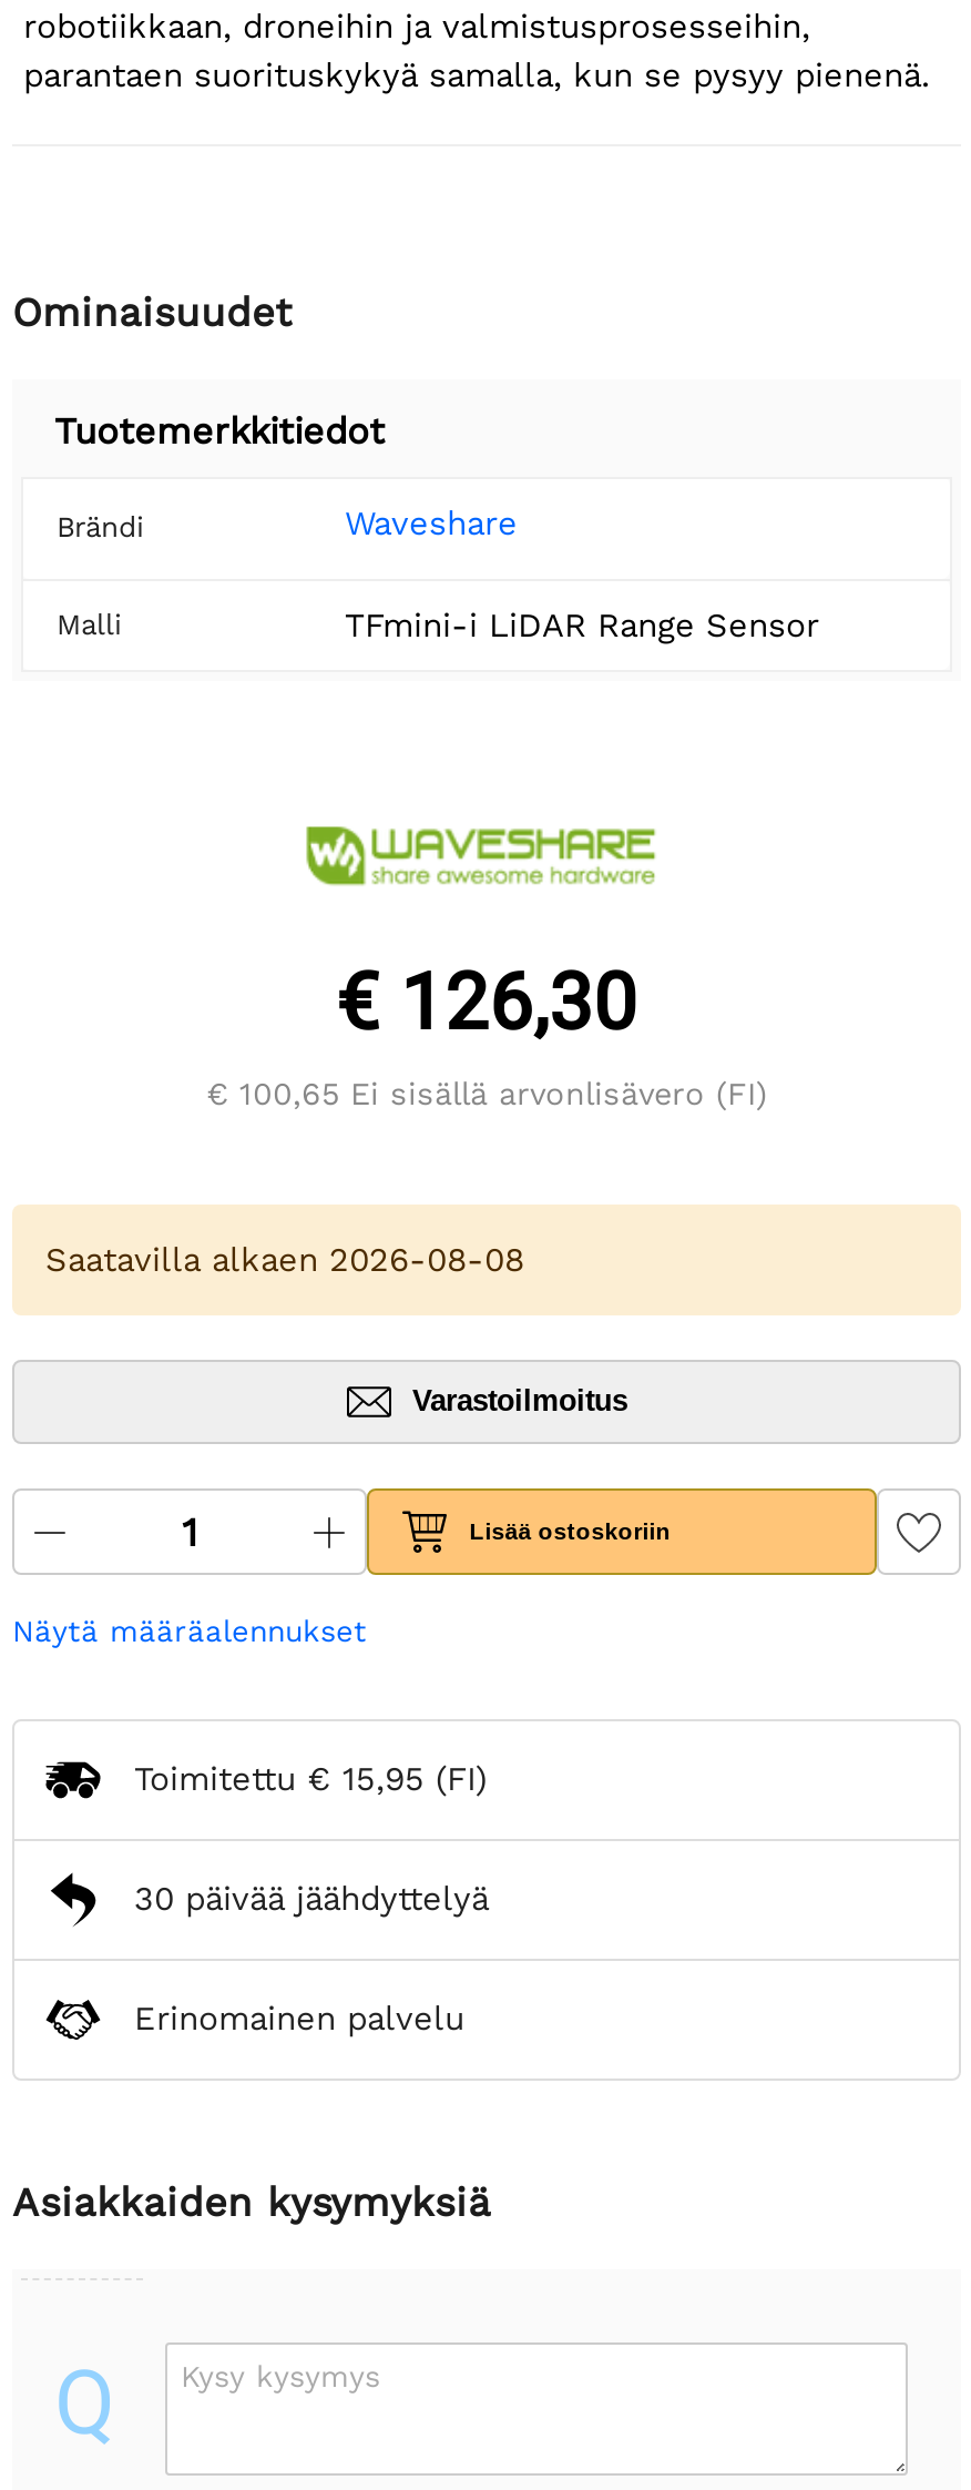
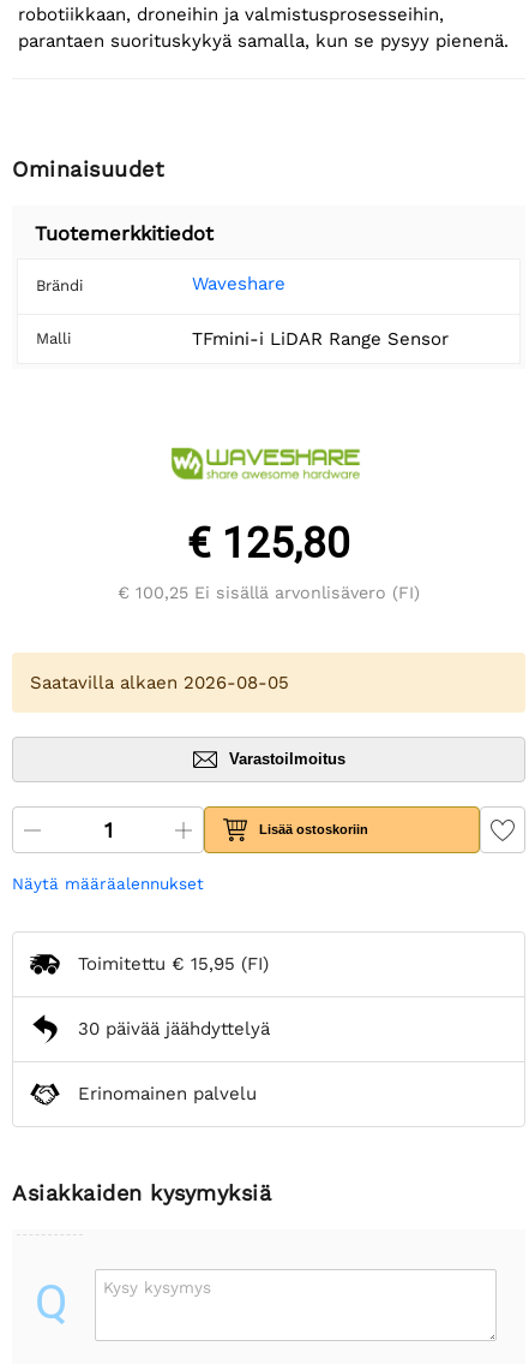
- € 126,30
+ € 125,80

- € 100,65 Ei sisällä arvonlisävero (FI)
+ € 100,25 Ei sisällä arvonlisävero (FI)

- Saatavilla alkaen 2026-08-08
+ Saatavilla alkaen 2026-08-05
